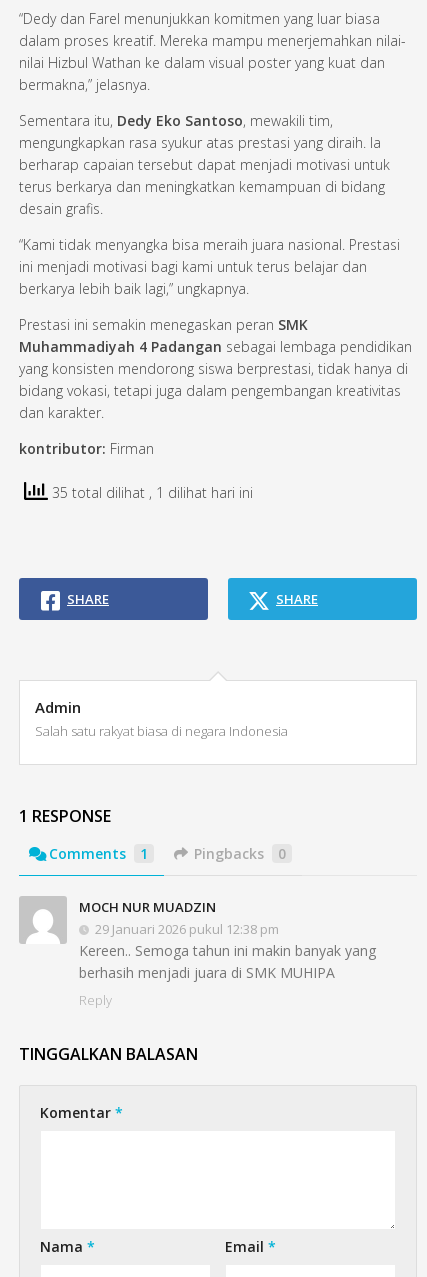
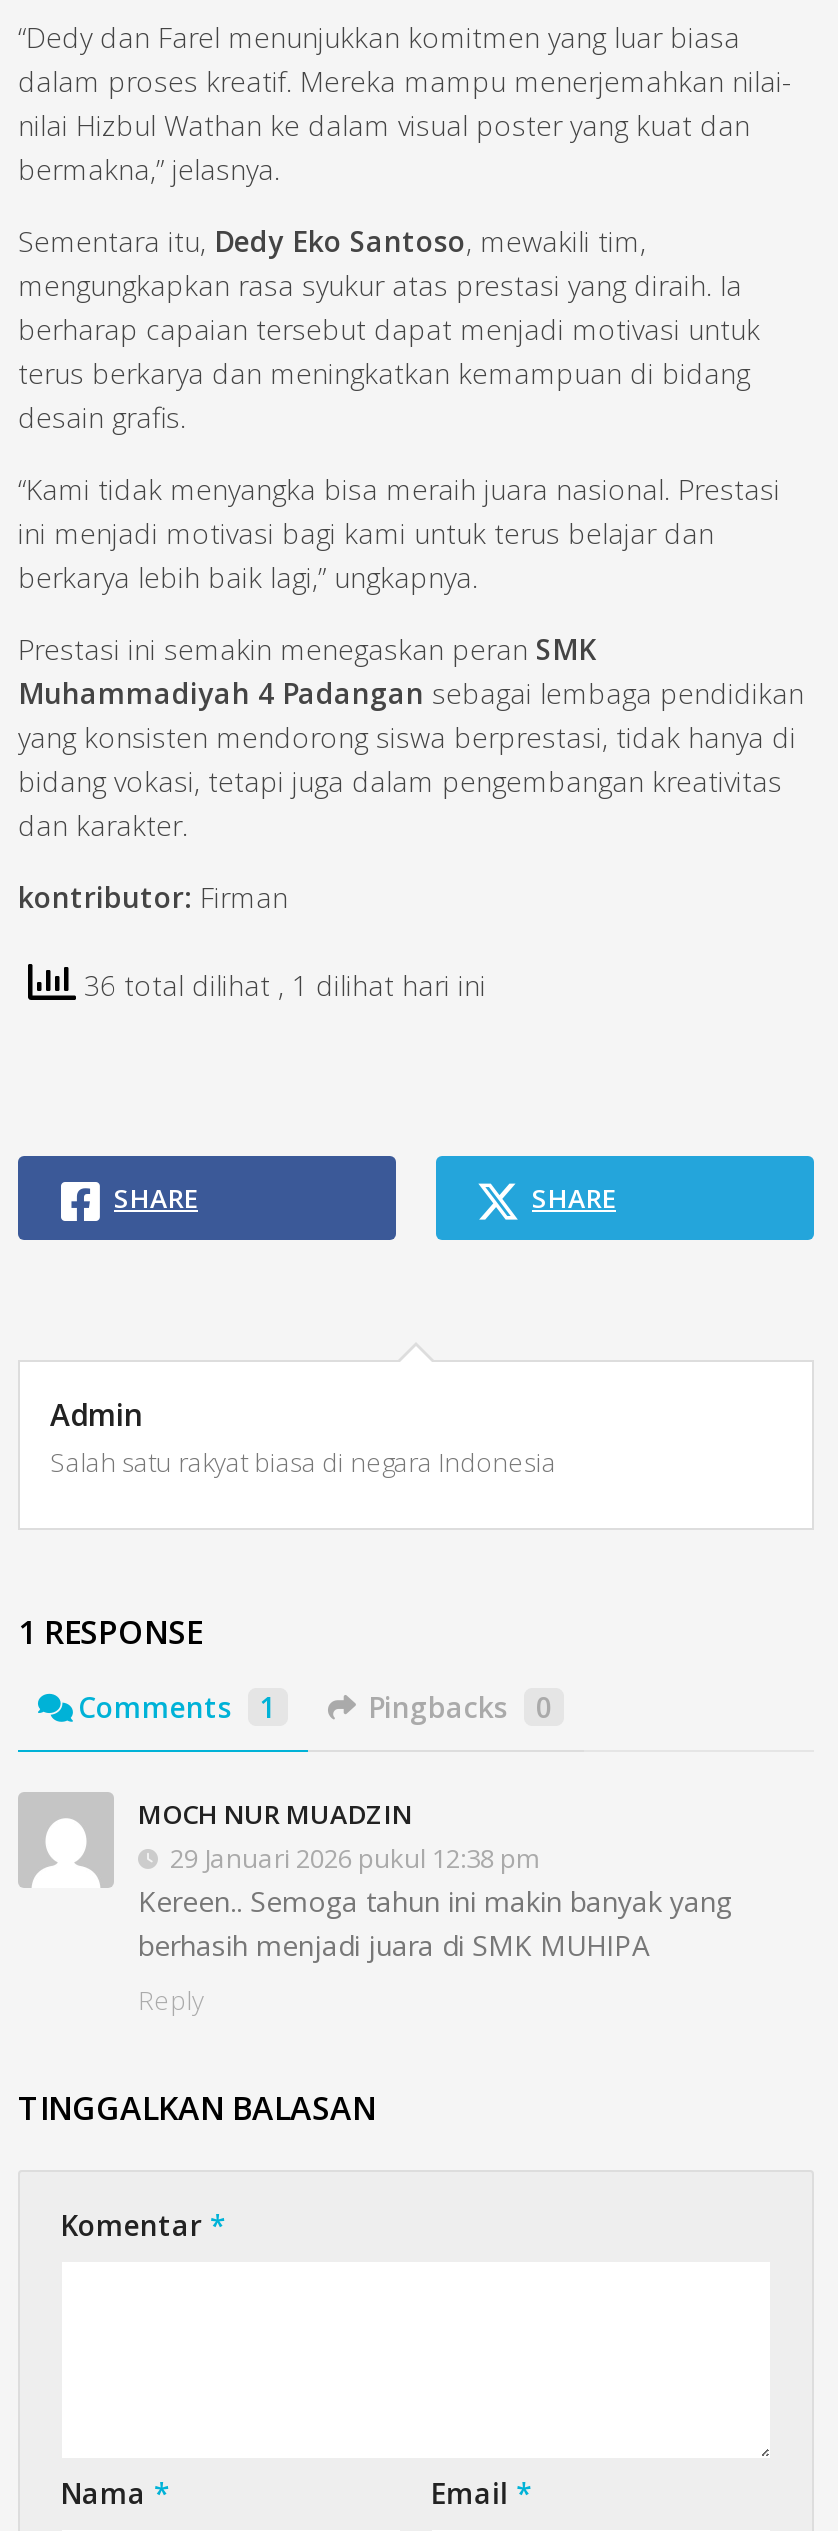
- 35 total dilihat, 1 dilihat hari ini
+ 36 total dilihat, 1 dilihat hari ini
